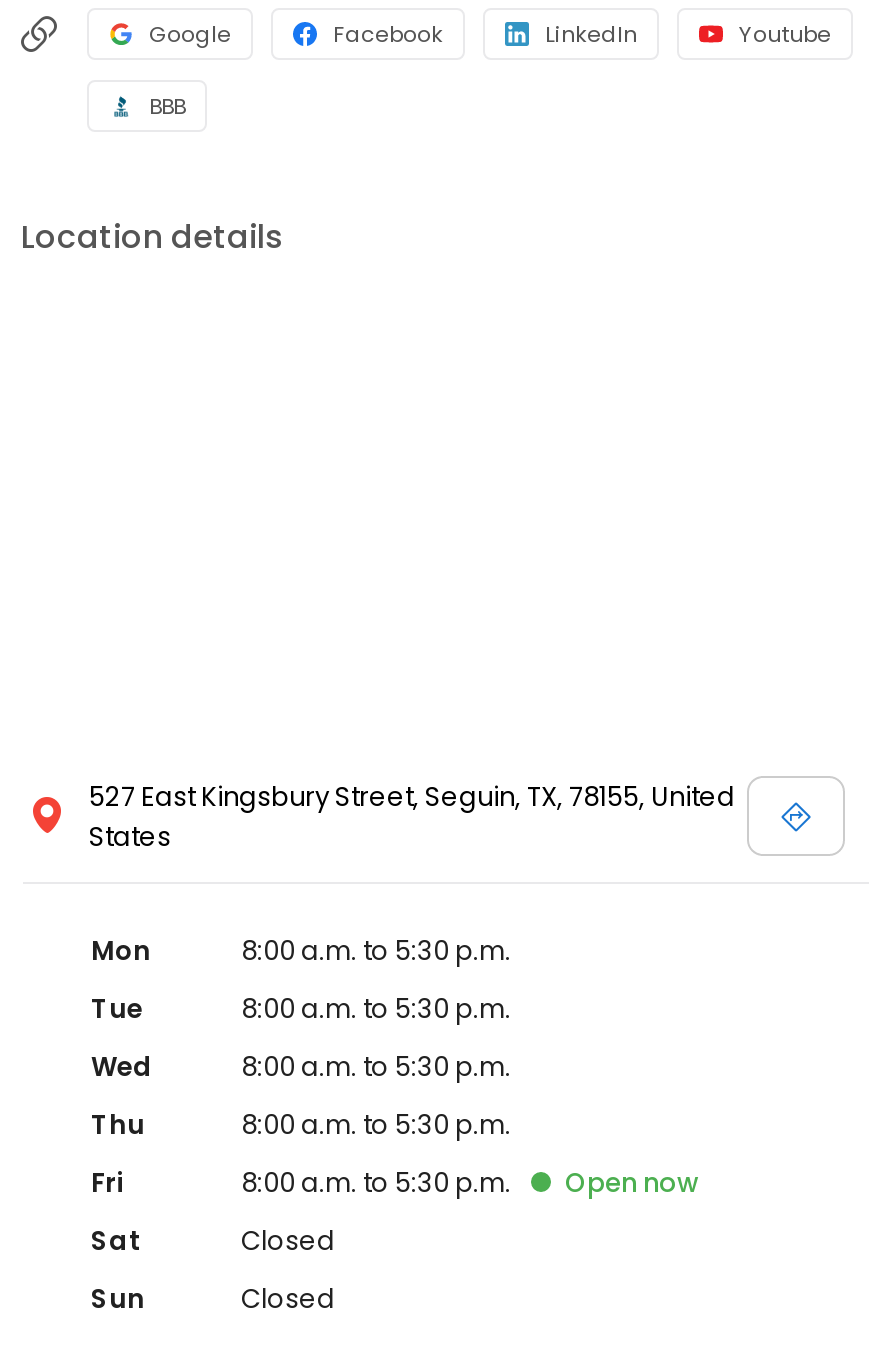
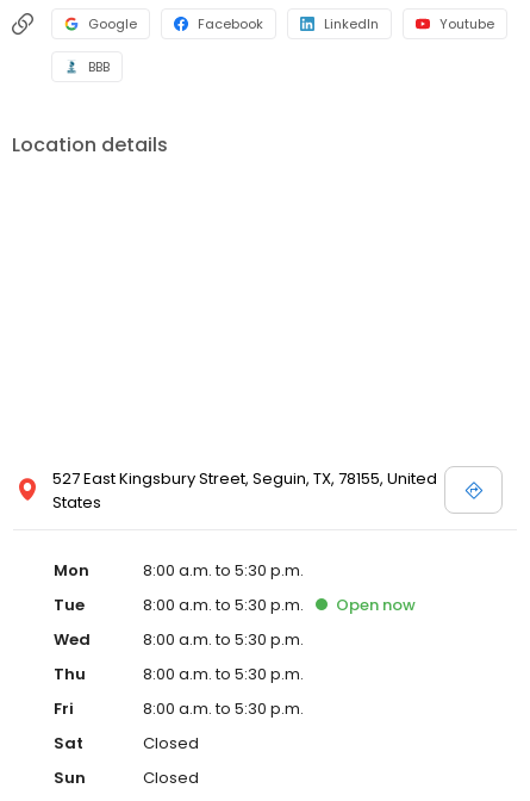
moved up: Open now
